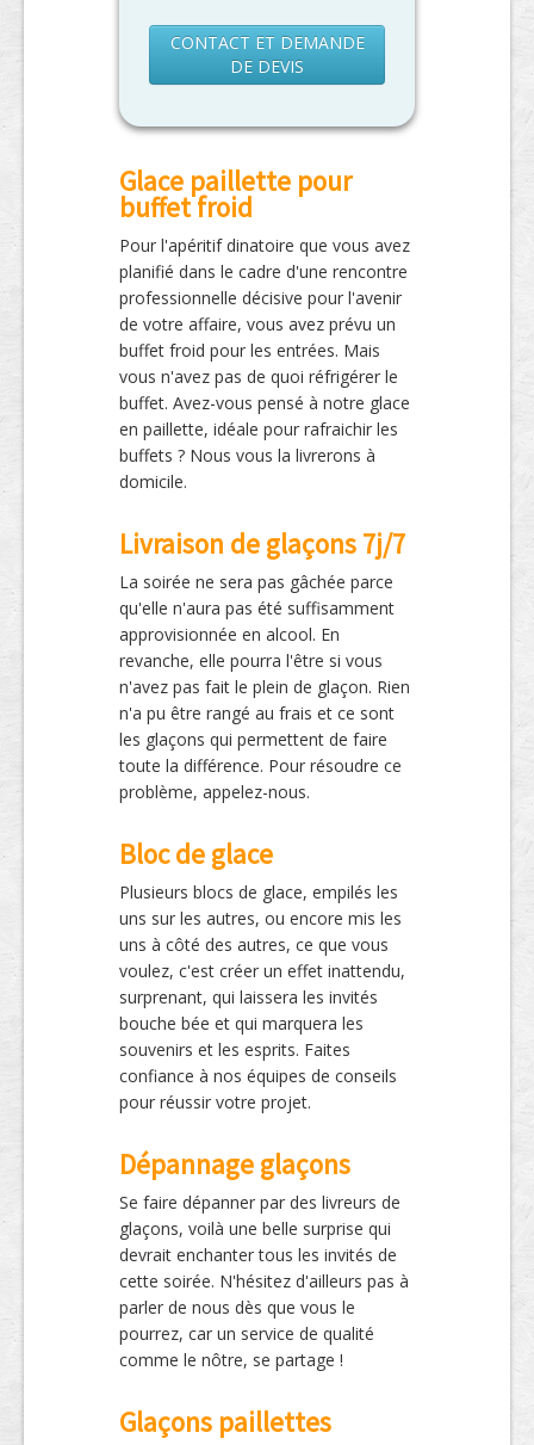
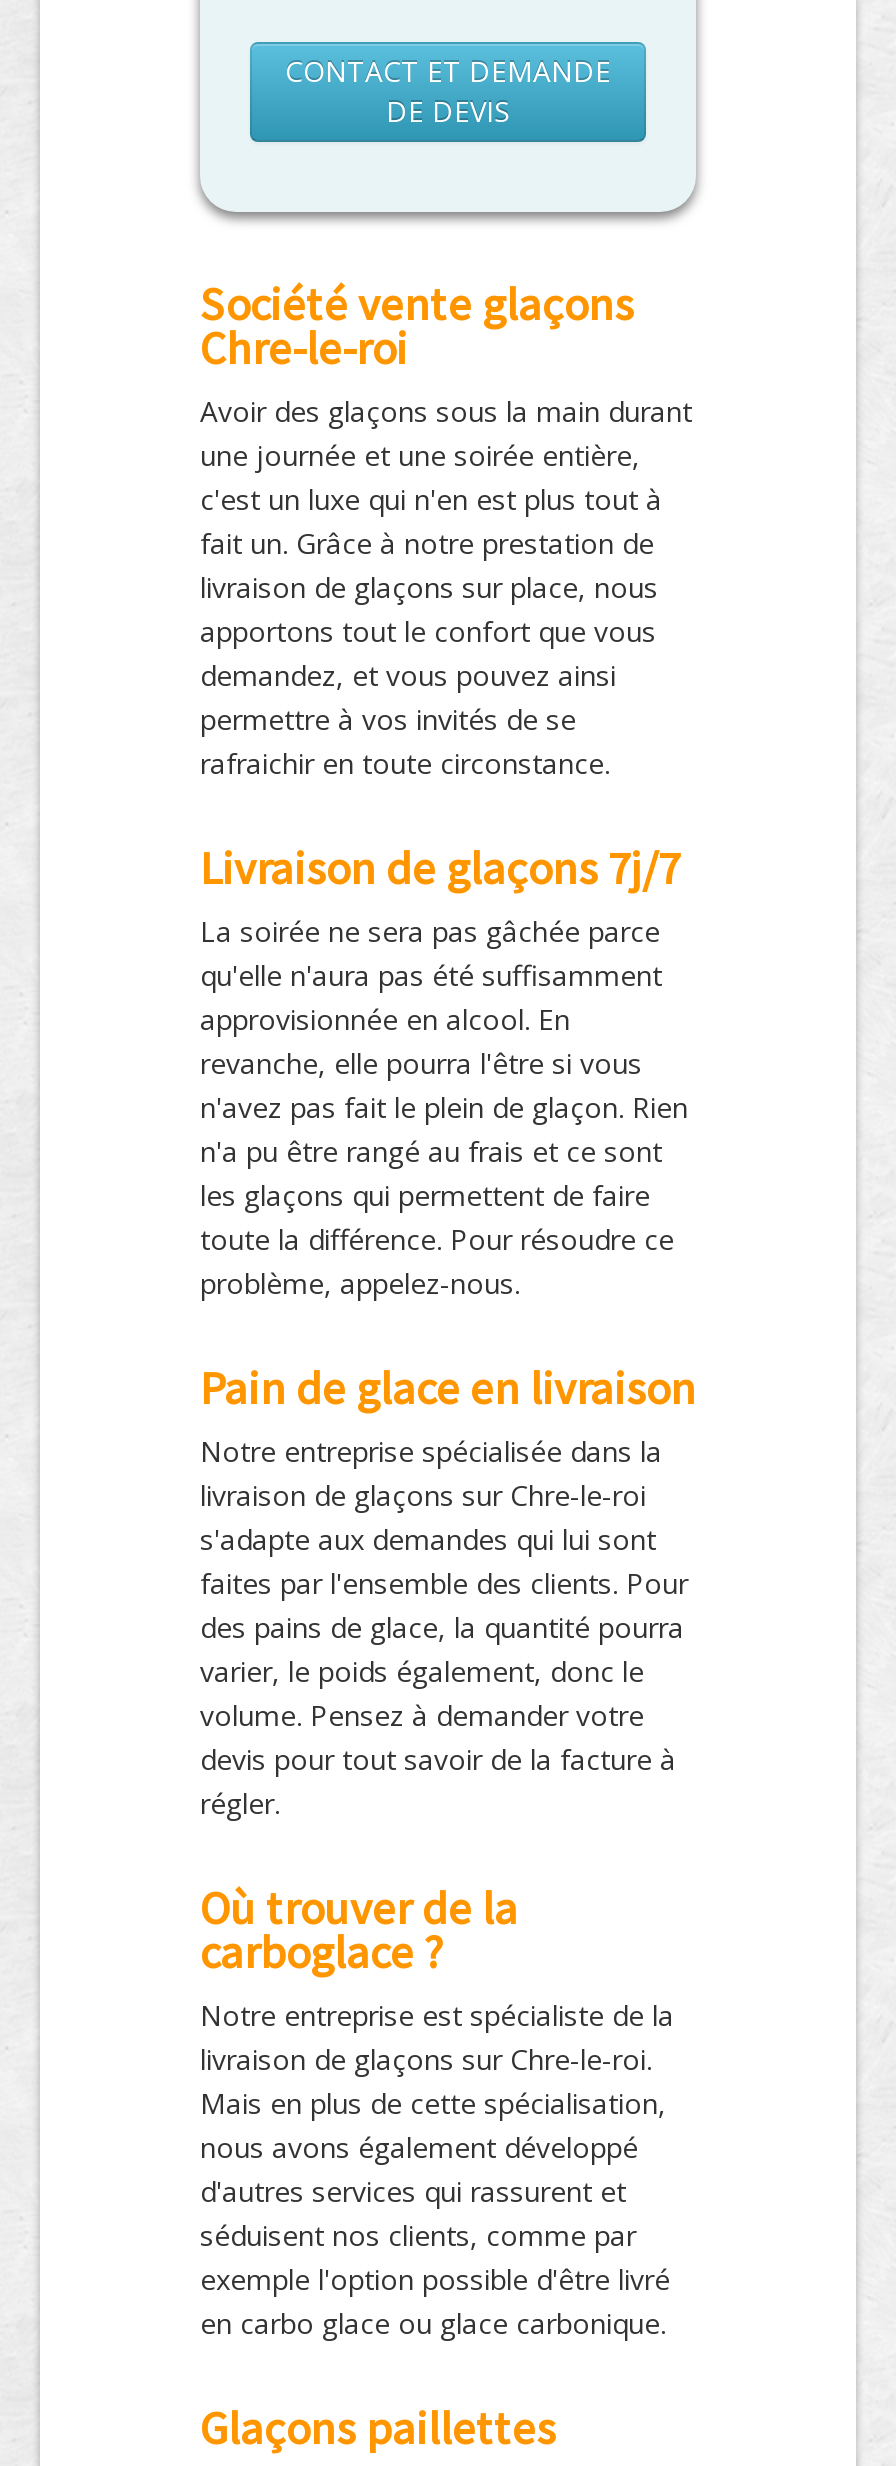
- Glace paillette pour
- buffet froid
- Pour l'apéritif dinatoire que vous avez
- planifié dans le cadre d'une rencontre
- professionnelle décisive pour l'avenir
- de votre affaire, vous avez prévu un
- buffet froid pour les entrées. Mais
- vous n'avez pas de quoi réfrigérer le
- buffet. Avez-vous pensé à notre glace
- en paillette, idéale pour rafraichir les
- buffets ? Nous vous la livrerons à
- domicile.
+ Société vente glaçons
+ Chre-le-roi
+ Avoir des glaçons sous la main durant
+ une journée et une soirée entière,
+ c'est un luxe qui n'en est plus tout à
+ fait un. Grâce à notre prestation de
+ livraison de glaçons sur place, nous
+ apportons tout le confort que vous
+ demandez, et vous pouvez ainsi
+ permettre à vos invités de se
+ rafraichir en toute circonstance.

moved up: Livraison de glaçons 7j/7 | La soirée ne sera pas gâchée parce | qu'elle n'aura pas été suffisamment | ... | toute la différence. Pour résoudre ce | problème, appelez-nous.

- Bloc de glace
- Plusieurs blocs de glace, empilés les
- uns sur les autres, ou encore mis les
- uns à côté des autres, ce que vous
- voulez, c'est créer un effet inattendu,
- surprenant, qui laissera les invités
- bouche bée et qui marquera les
- souvenirs et les esprits. Faites
- confiance à nos équipes de conseils
- pour réussir votre projet.
+ Pain de glace en livraison
+ Notre entreprise spécialisée dans la
+ livraison de glaçons sur Chre-le-roi
+ s'adapte aux demandes qui lui sont
+ faites par l'ensemble des clients. Pour
+ des pains de glace, la quantité pourra
+ varier, le poids également, donc le
+ volume. Pensez à demander votre
+ devis pour tout savoir de la facture à
+ régler.

- Dépannage glaçons
- Se faire dépanner par des livreurs de
- glaçons, voilà une belle surprise qui
- devrait enchanter tous les invités de
- cette soirée. N'hésitez d'ailleurs pas à
- parler de nous dès que vous le
- pourrez, car un service de qualité
- comme le nôtre, se partage !
+ Où trouver de la
+ carboglace ?
+ Notre entreprise est spécialiste de la
+ livraison de glaçons sur Chre-le-roi.
+ Mais en plus de cette spécialisation,
+ nous avons également développé
+ d'autres services qui rassurent et
+ séduisent nos clients, comme par
+ exemple l'option possible d'être livré
+ en carbo glace ou glace carbonique.
